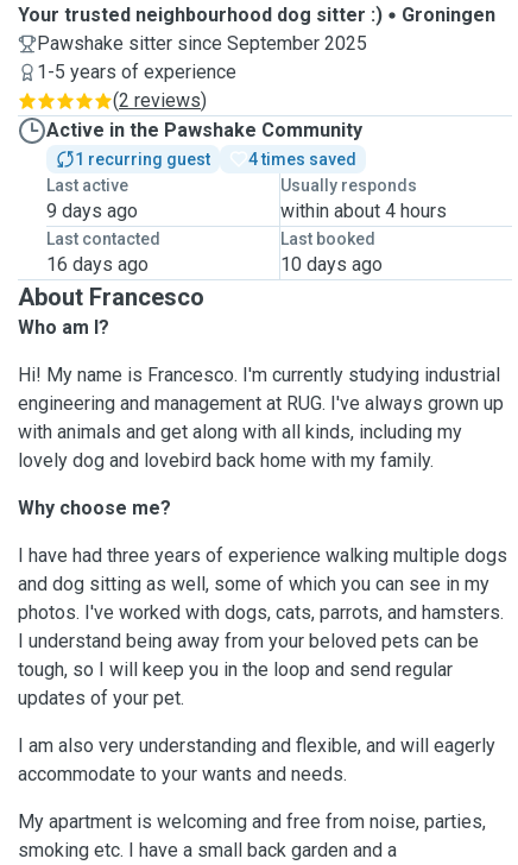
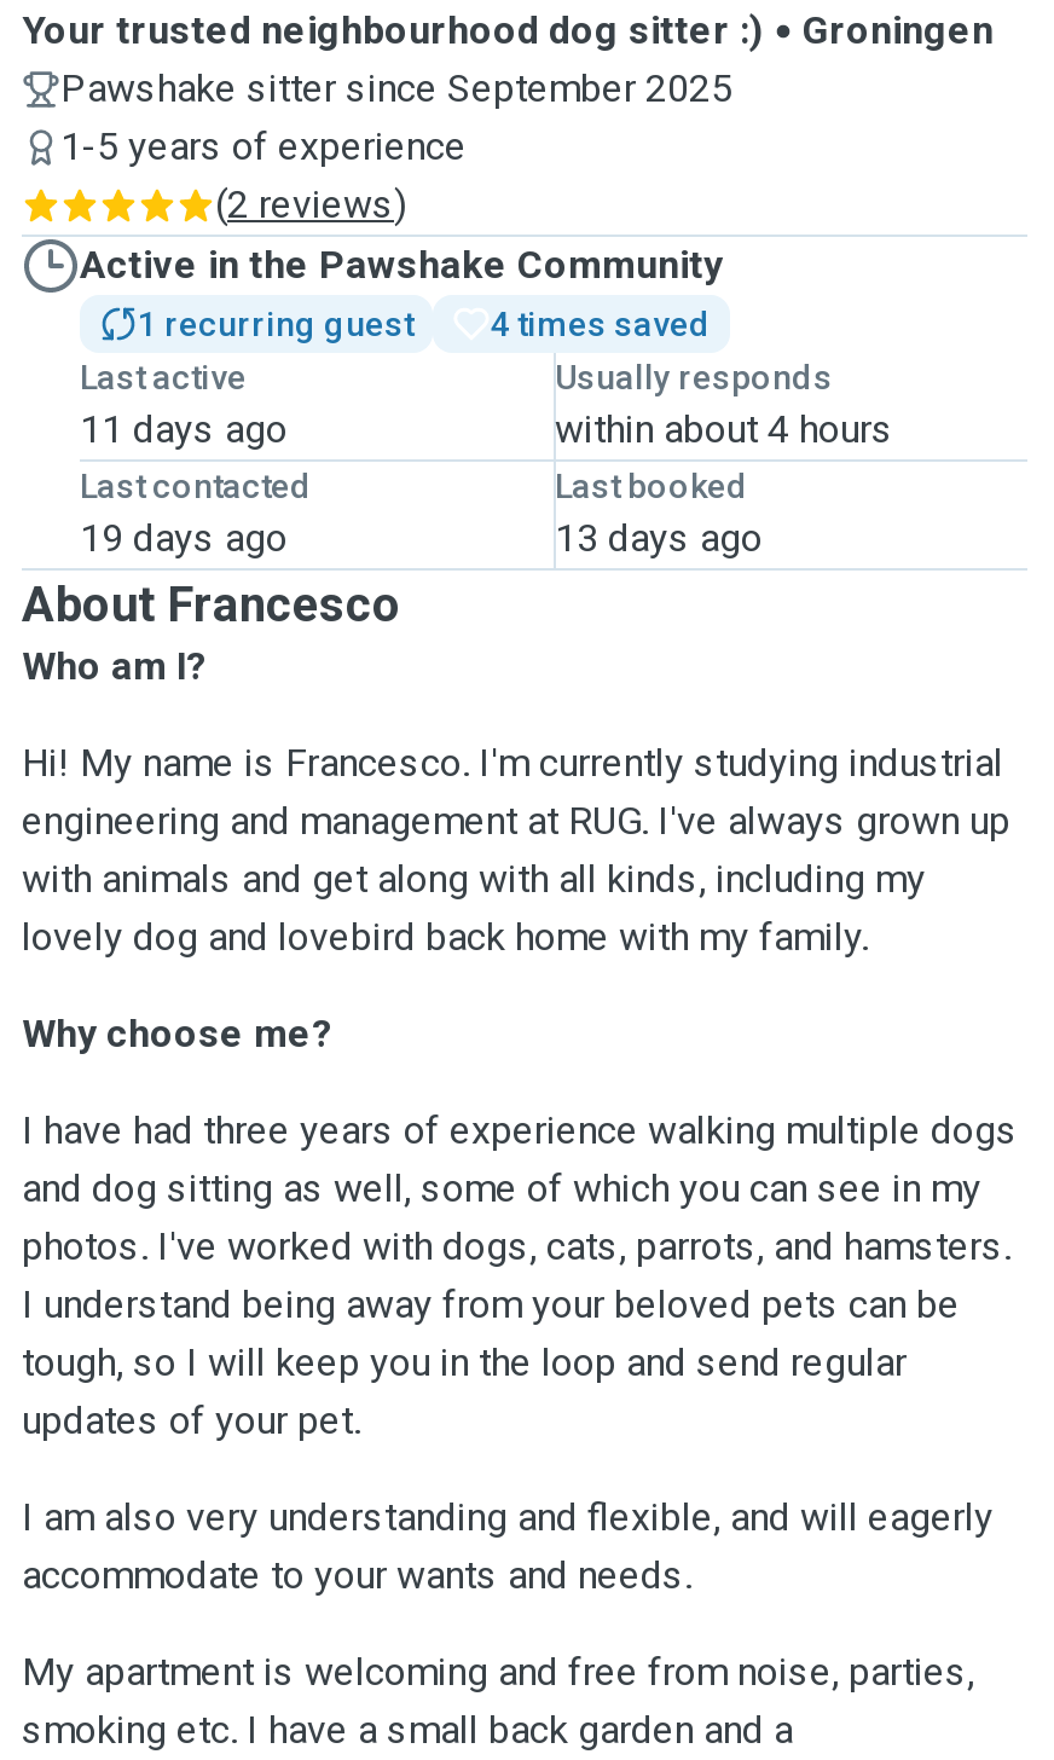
- 9 days ago
+ 11 days ago

- 16 days ago
+ 19 days ago

- 10 days ago
+ 13 days ago
